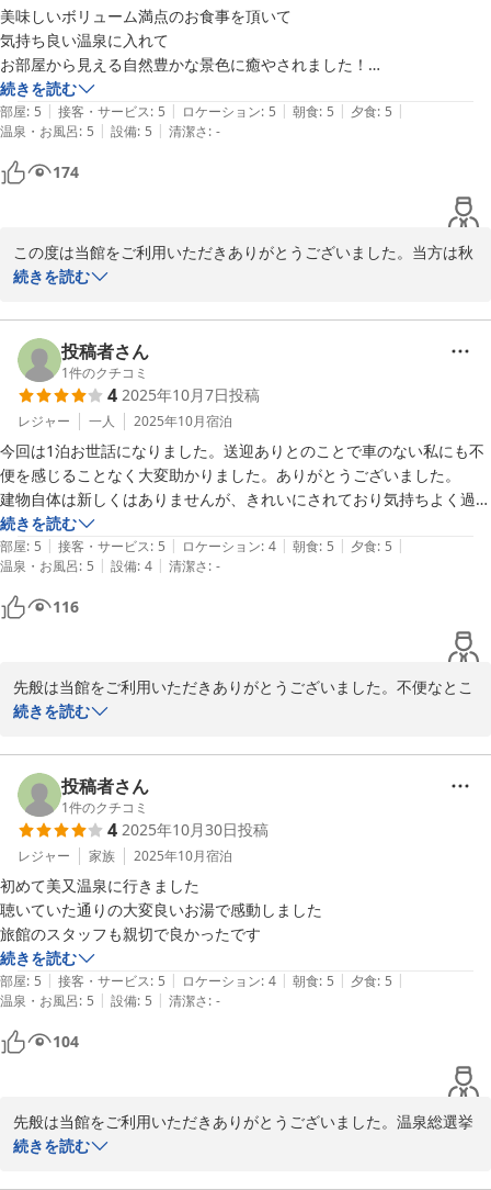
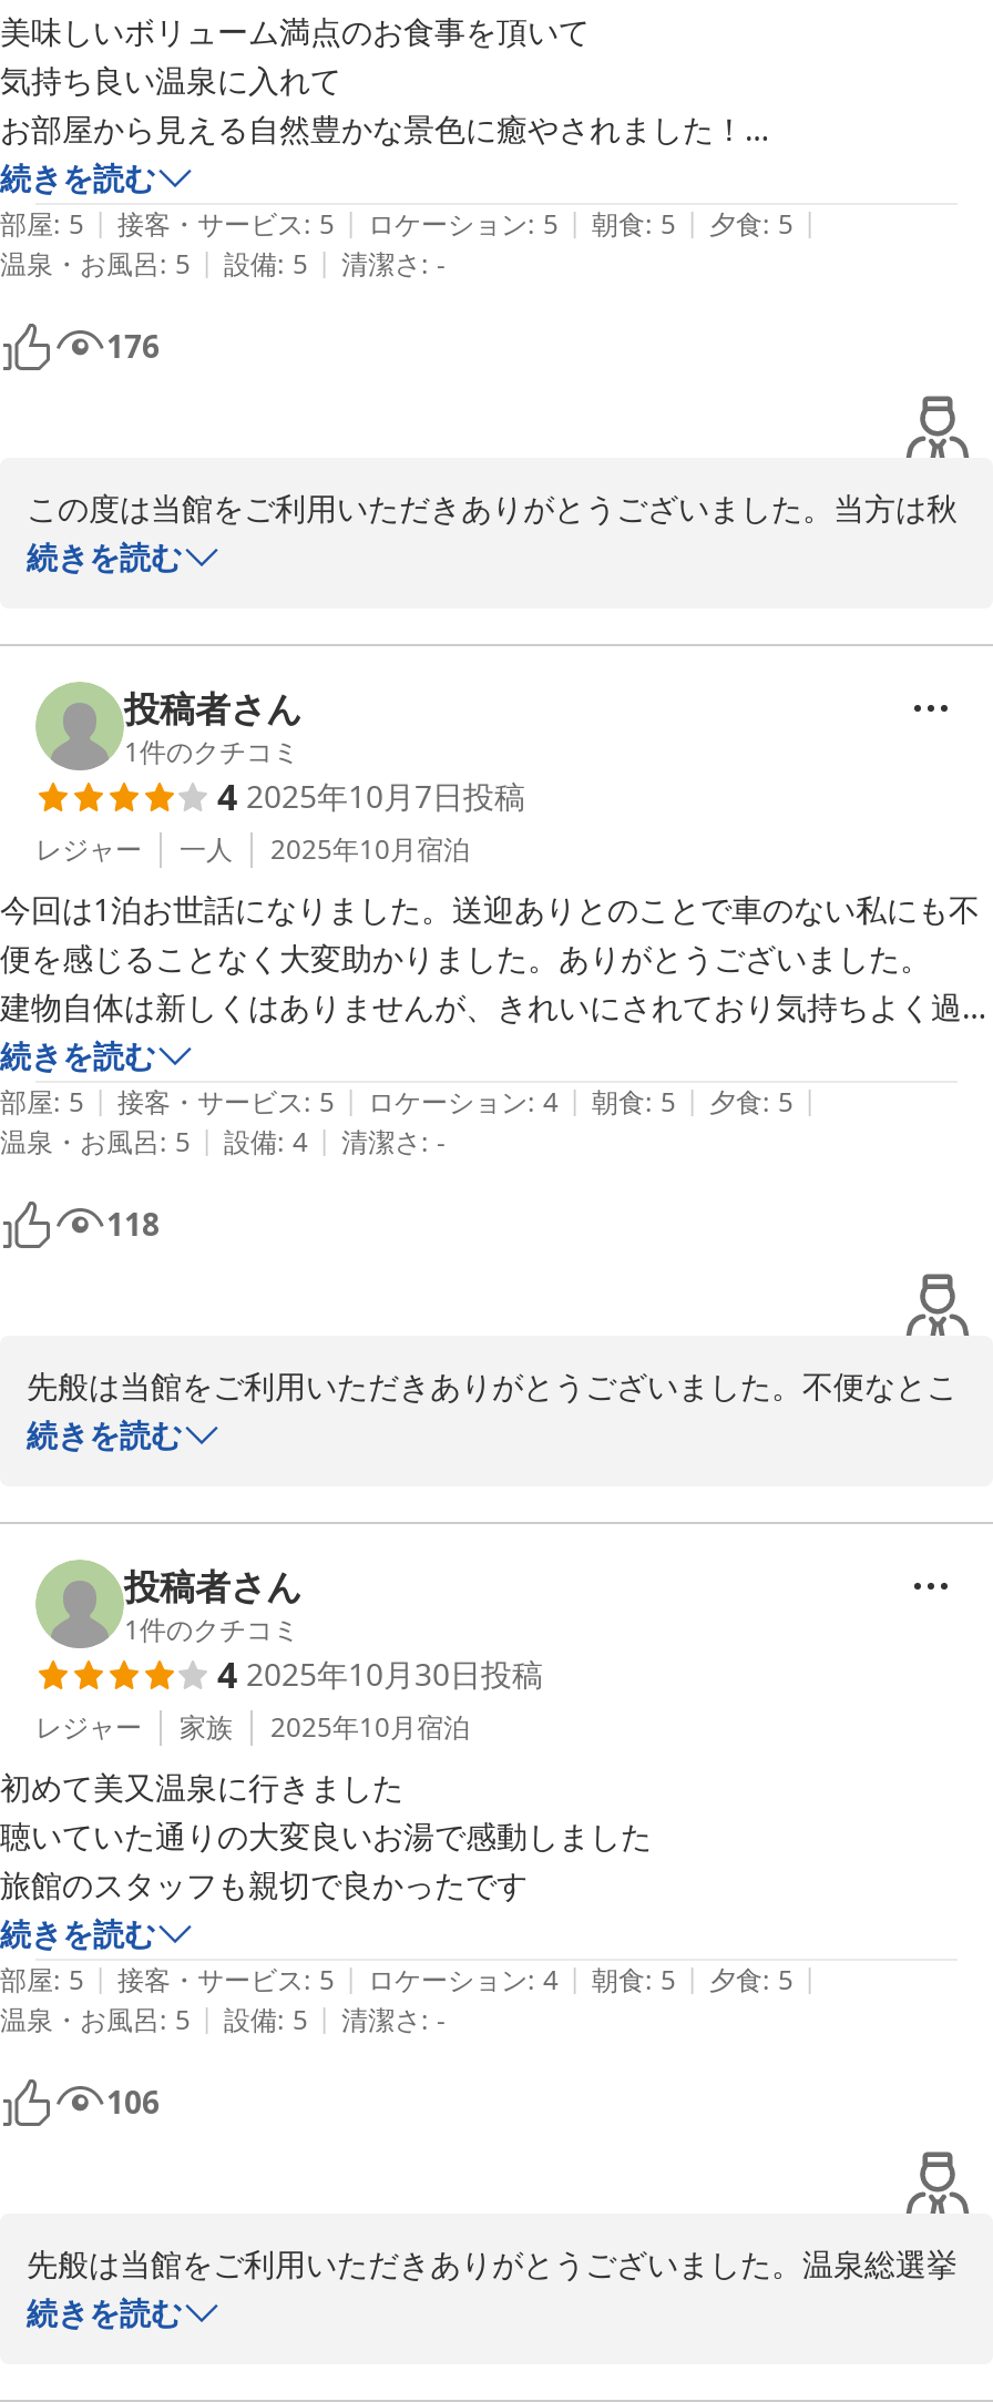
- 174
+ 176

- 116
+ 118

- 104
+ 106
